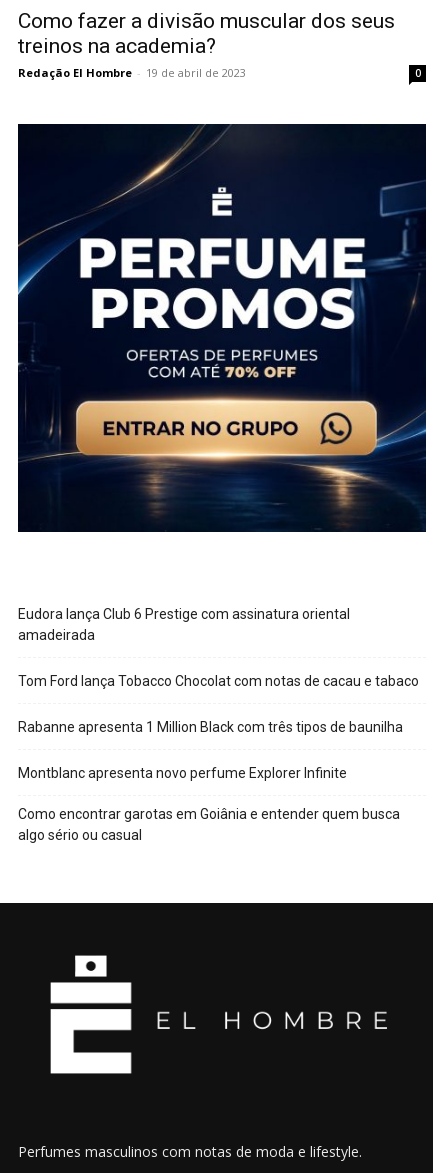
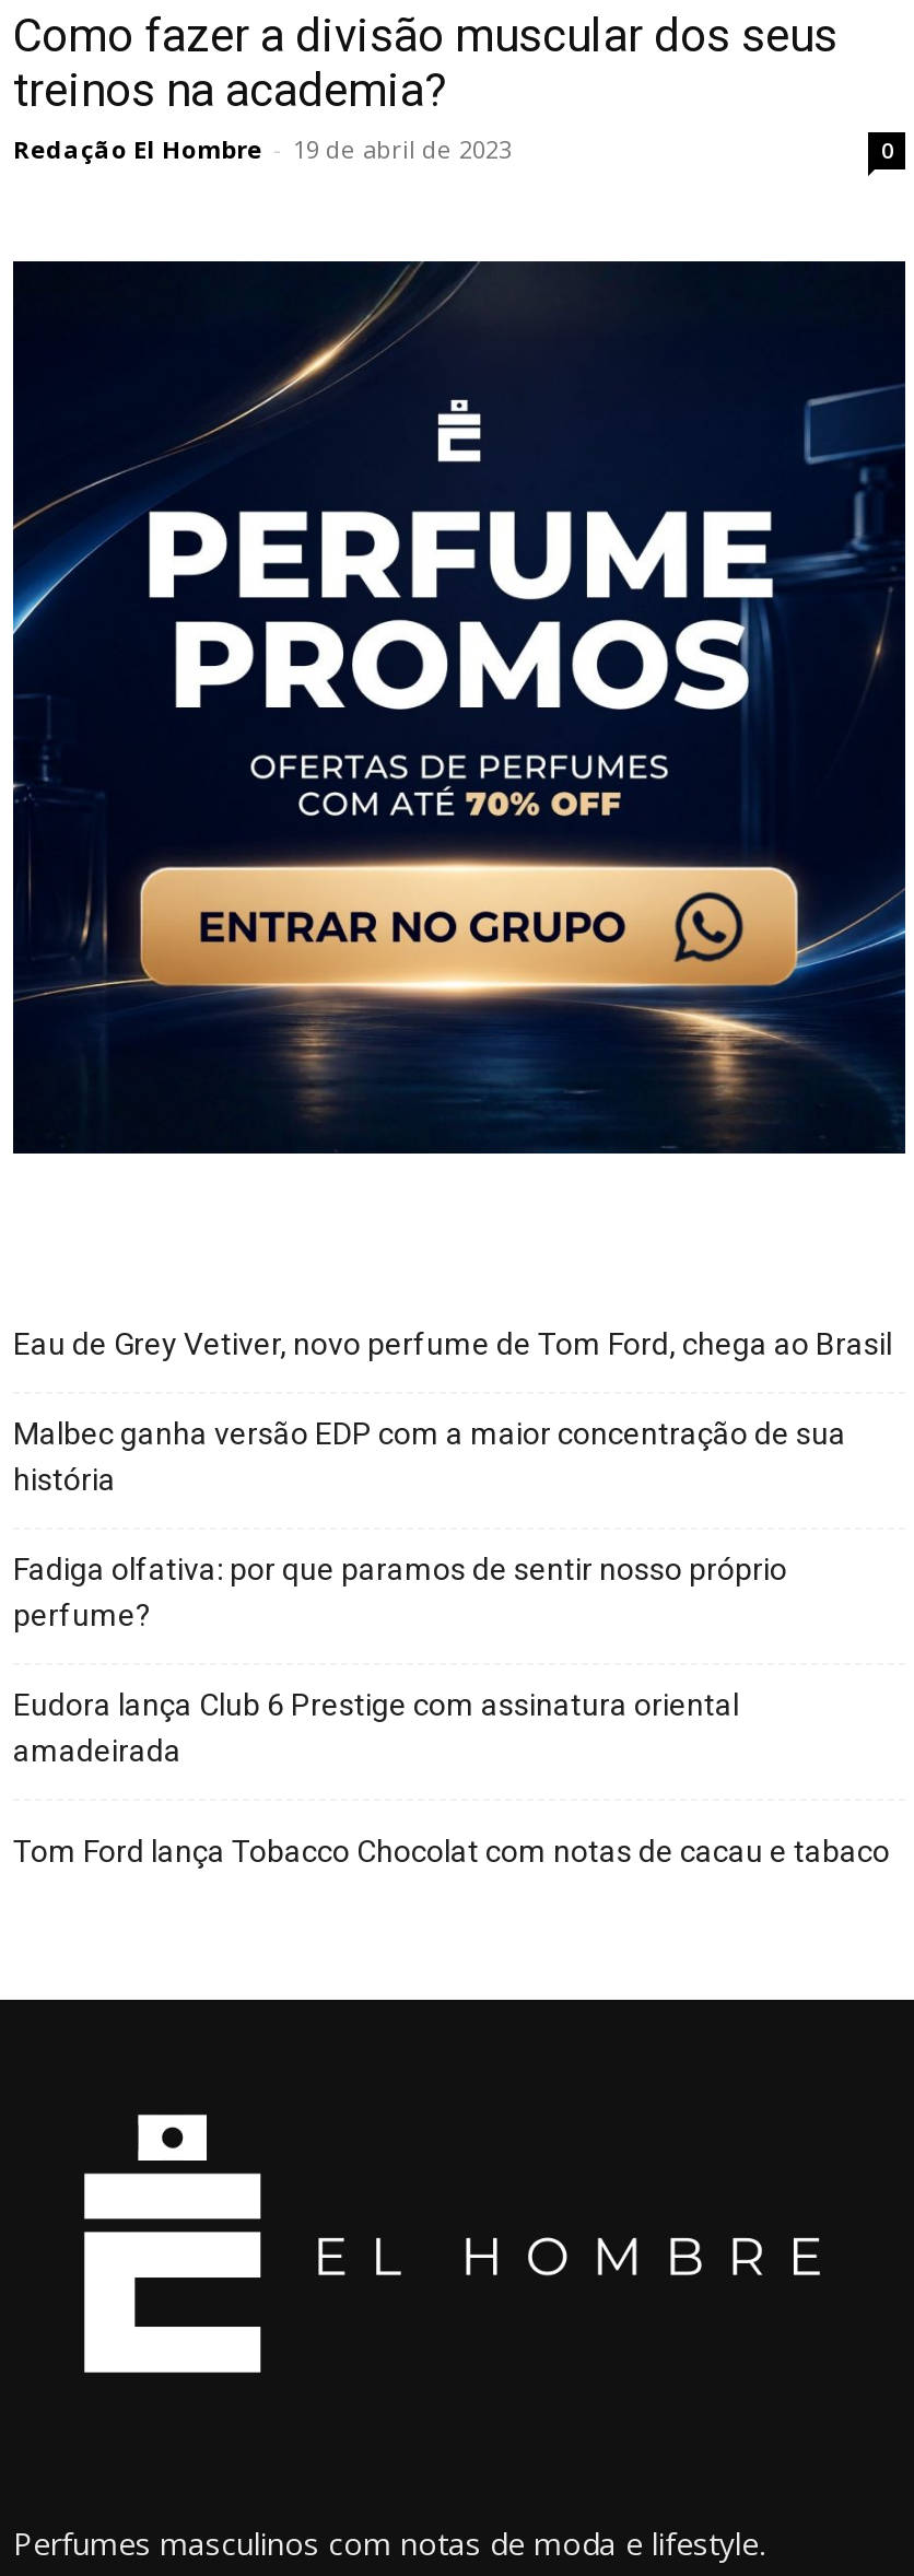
+ Eau de Grey Vetiver, novo perfume de Tom Ford, chega ao Brasil
+ Malbec ganha versão EDP com a maior concentração de sua
+ história
+ Fadiga olfativa: por que paramos de sentir nosso próprio
+ perfume?

moved down: Eudora lança Club 6 Prestige com assinatura oriental | amadeirada | Tom Ford lança Tobacco Chocolat com notas de cacau e tabaco

- Rabanne apresenta 1 Million Black com três tipos de baunilha
- Montblanc apresenta novo perfume Explorer Infinite
- Como encontrar garotas em Goiânia e entender quem busca
- algo sério ou casual
